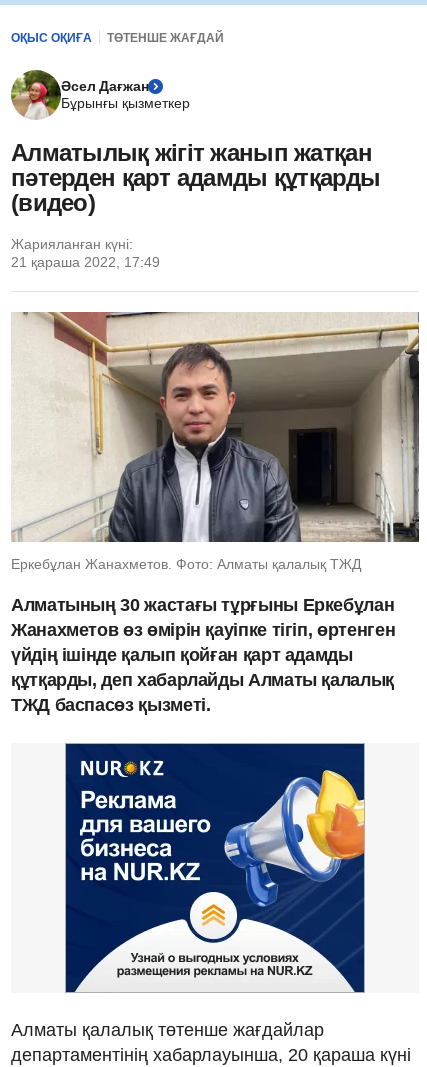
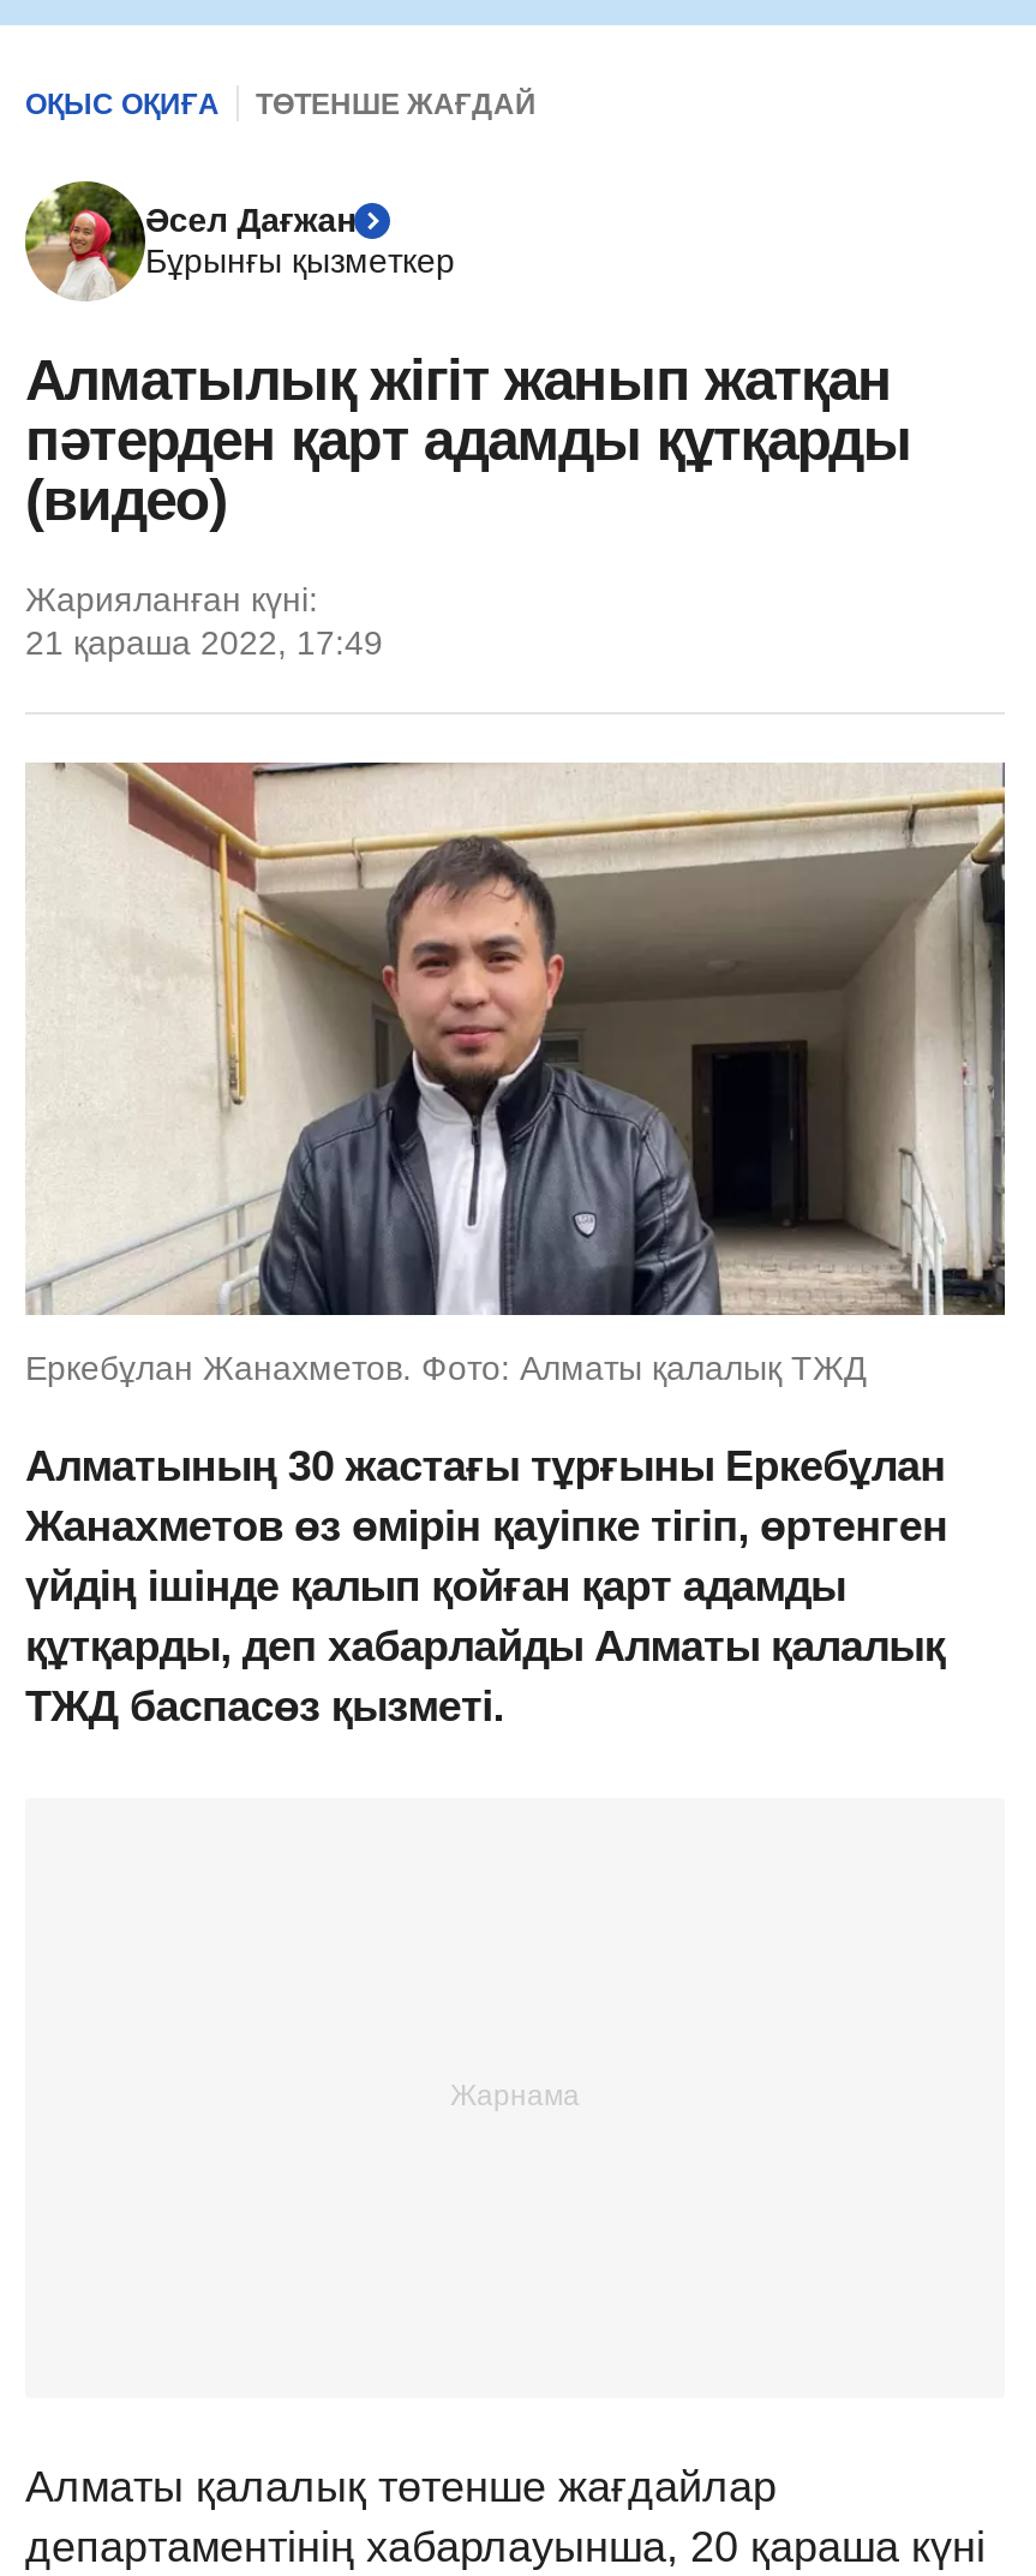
- [image]
